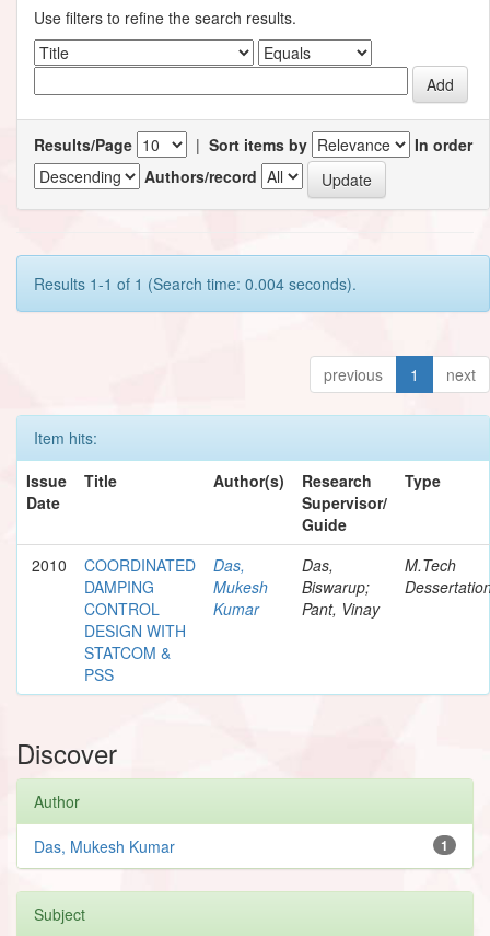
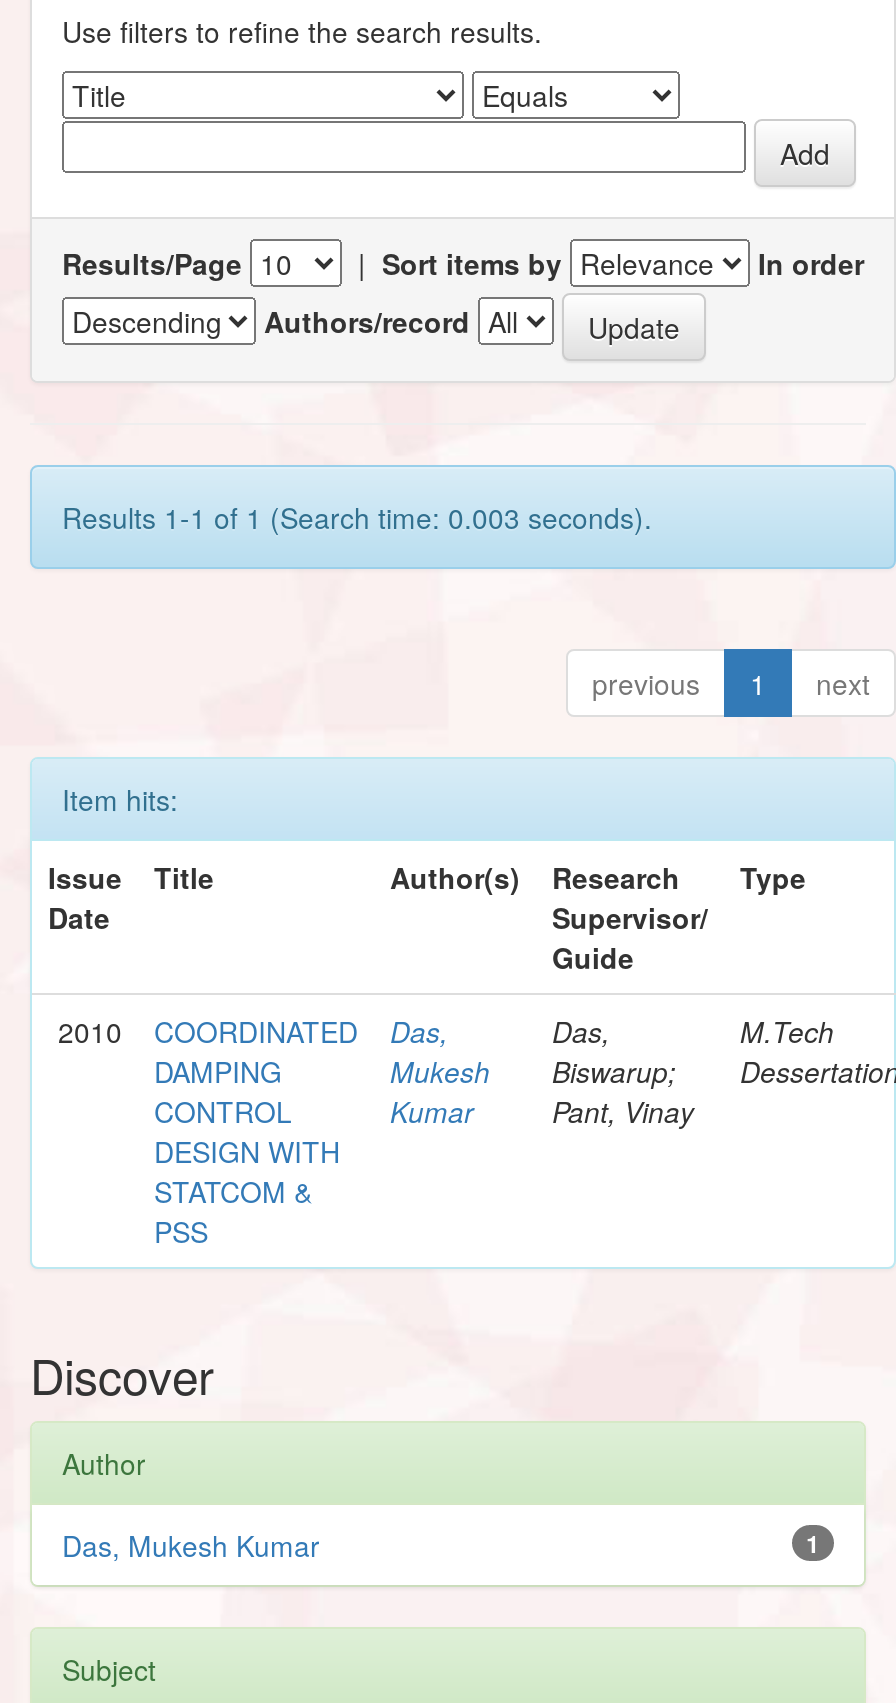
- Results 1-1 of 1 (Search time: 0.004 seconds).
+ Results 1-1 of 1 (Search time: 0.003 seconds).
